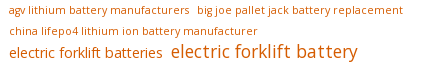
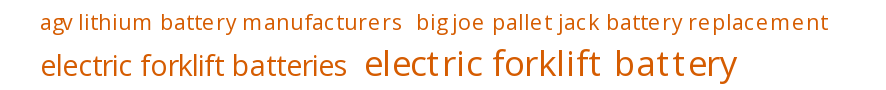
- china lifepo4 lithium ion battery manufacturer
